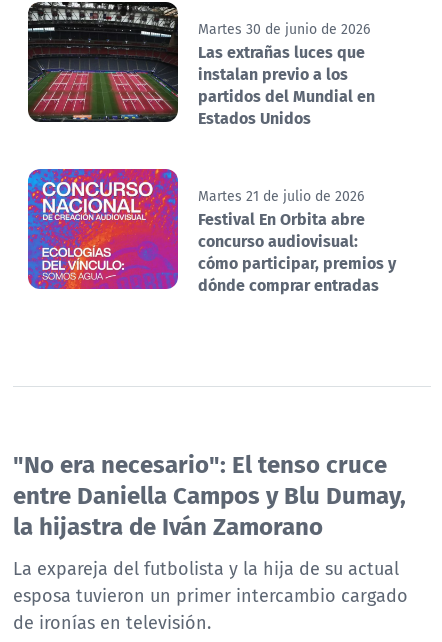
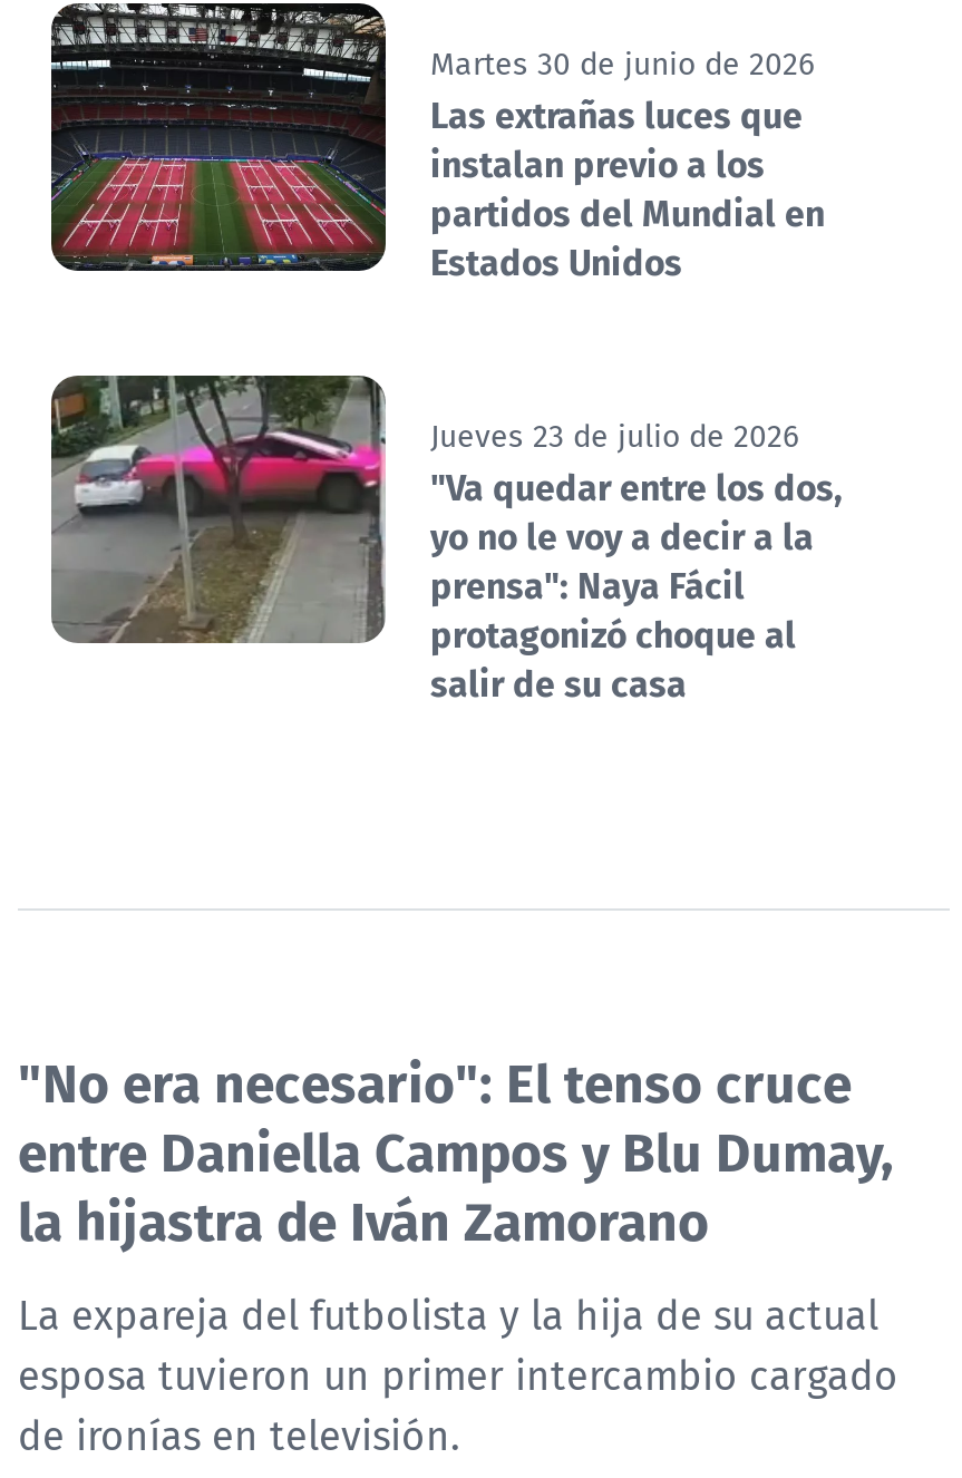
- [image]
- Martes 21 de julio de 2026
- Festival En Orbita abre
- concurso audiovisual:
- cómo participar, premios y
- dónde comprar entradas
+ [image]
+ Jueves 23 de julio de 2026
+ "Va quedar entre los dos,
+ yo no le voy a decir a la
+ prensa": Naya Fácil
+ protagonizó choque al
+ salir de su casa
